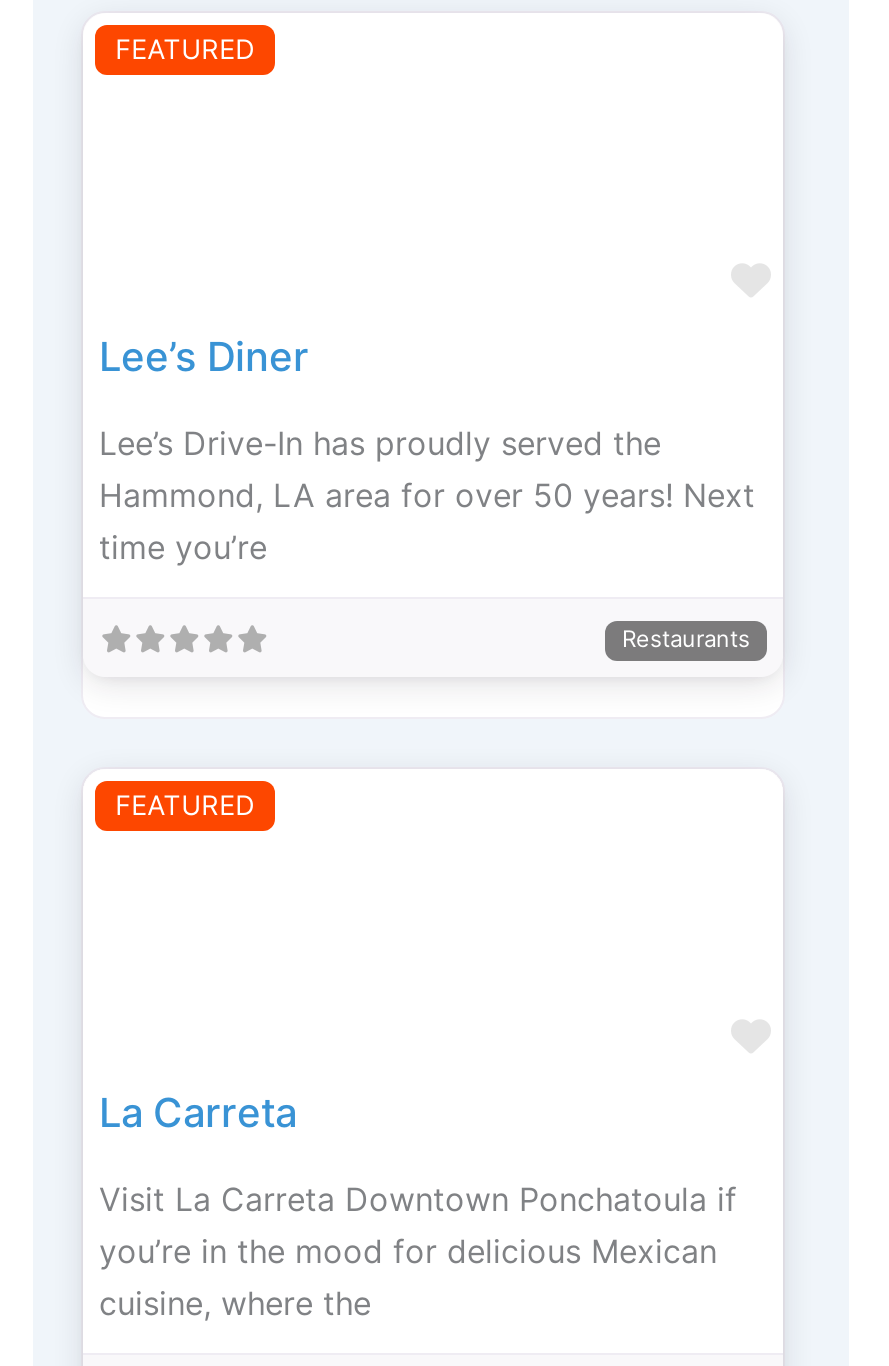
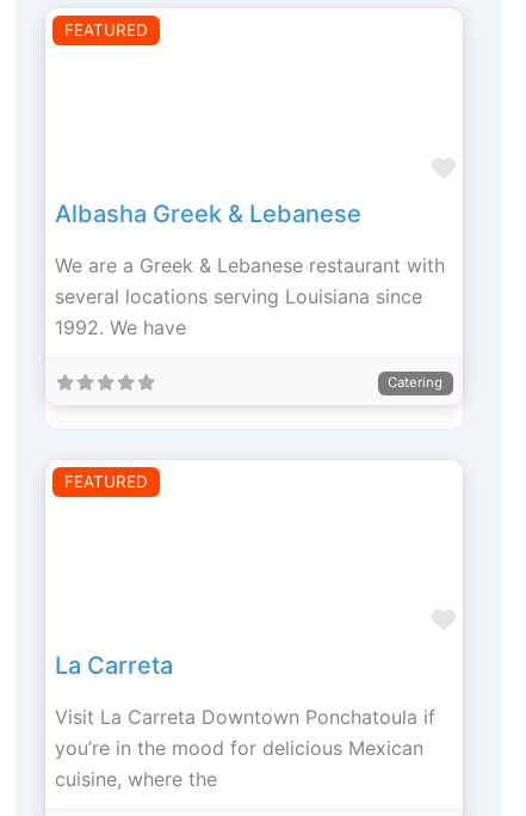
- Lee’s Diner
+ Albasha Greek & Lebanese

- Lee’s Drive-In has proudly served the
- Hammond, LA area for over 50 years! Next
- time you’re
+ We are a Greek & Lebanese restaurant with
+ several locations serving Louisiana since
+ 1992. We have

- Restaurants
+ Catering
